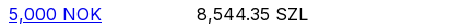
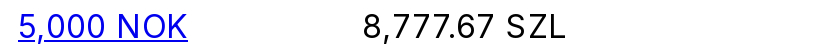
- 8,544.35 SZL
+ 8,777.67 SZL
